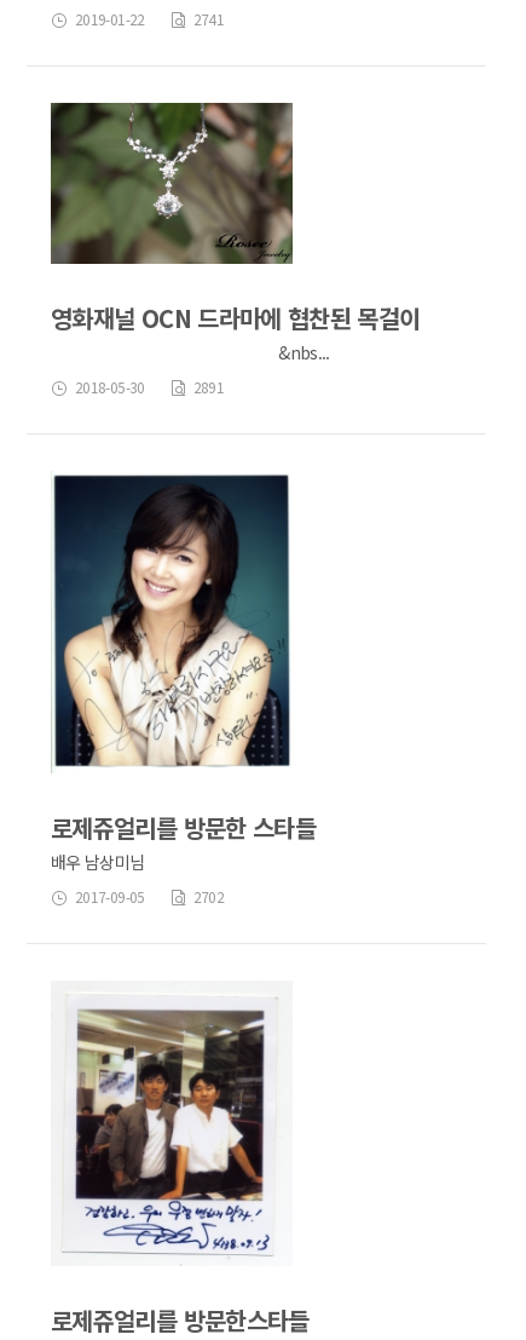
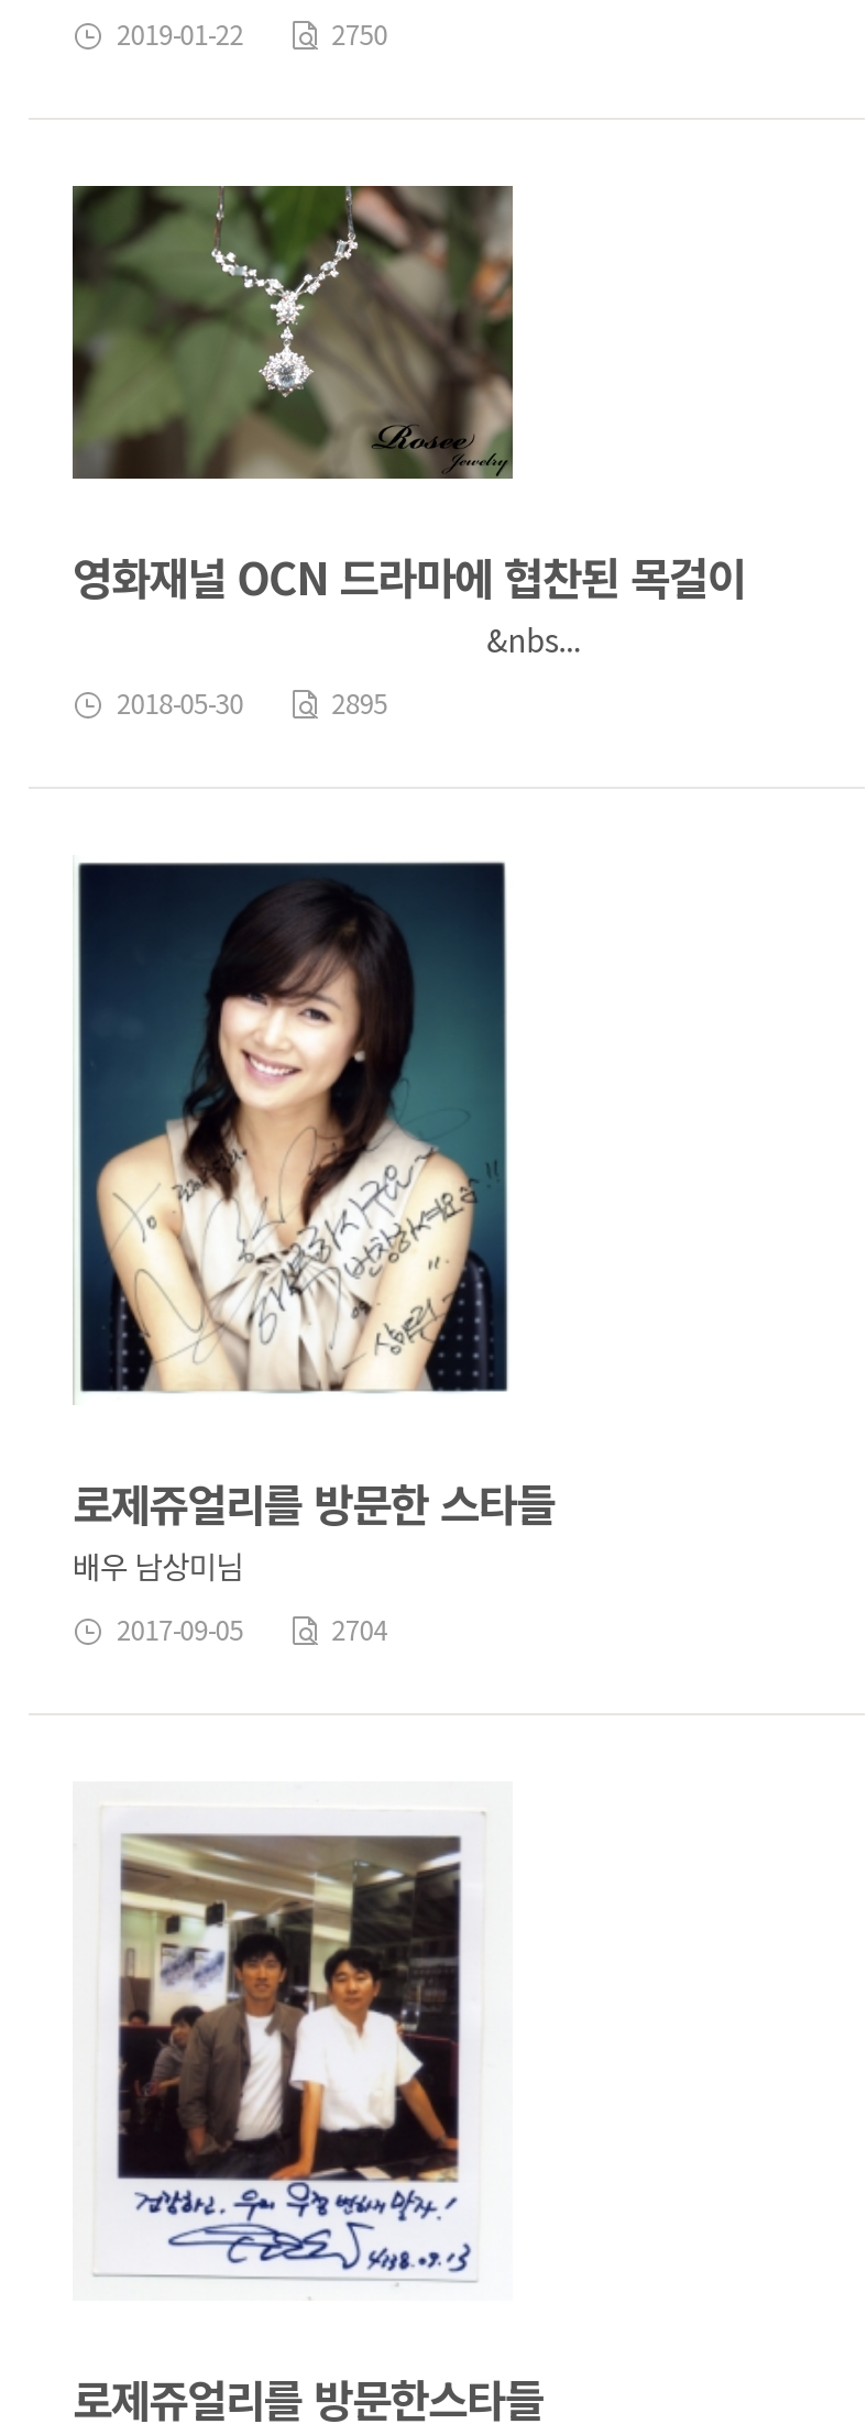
- 2741
+ 2750

- 2891
+ 2895

- 2702
+ 2704
